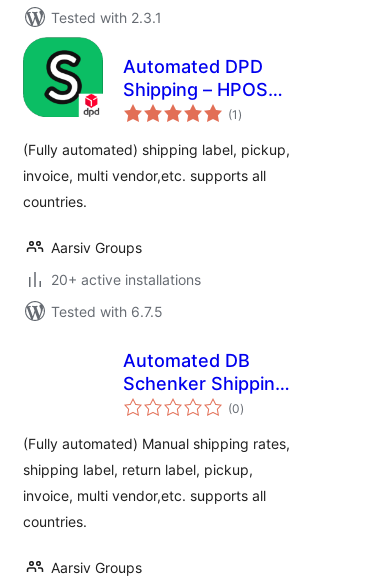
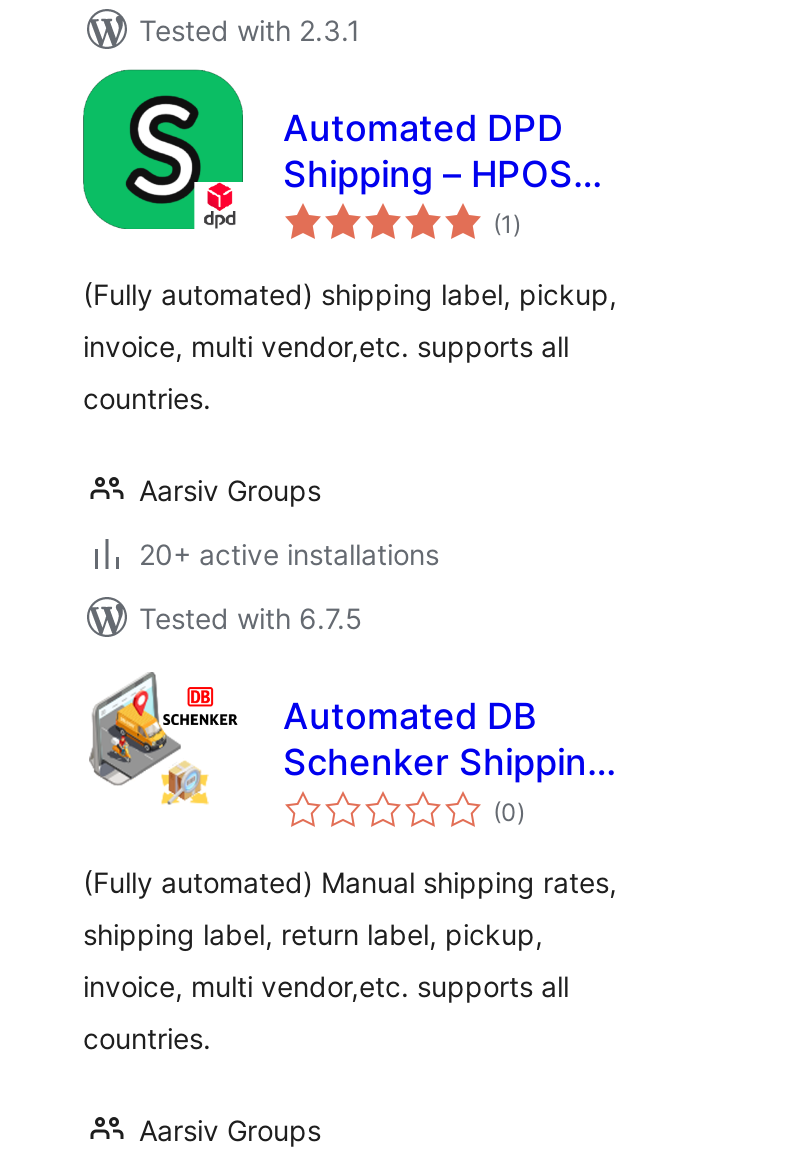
+ [image]
